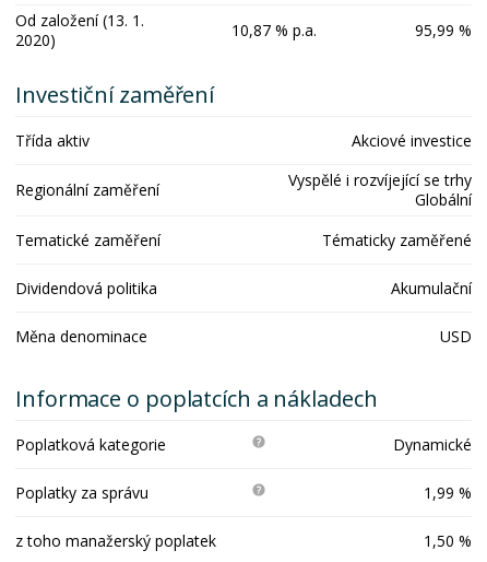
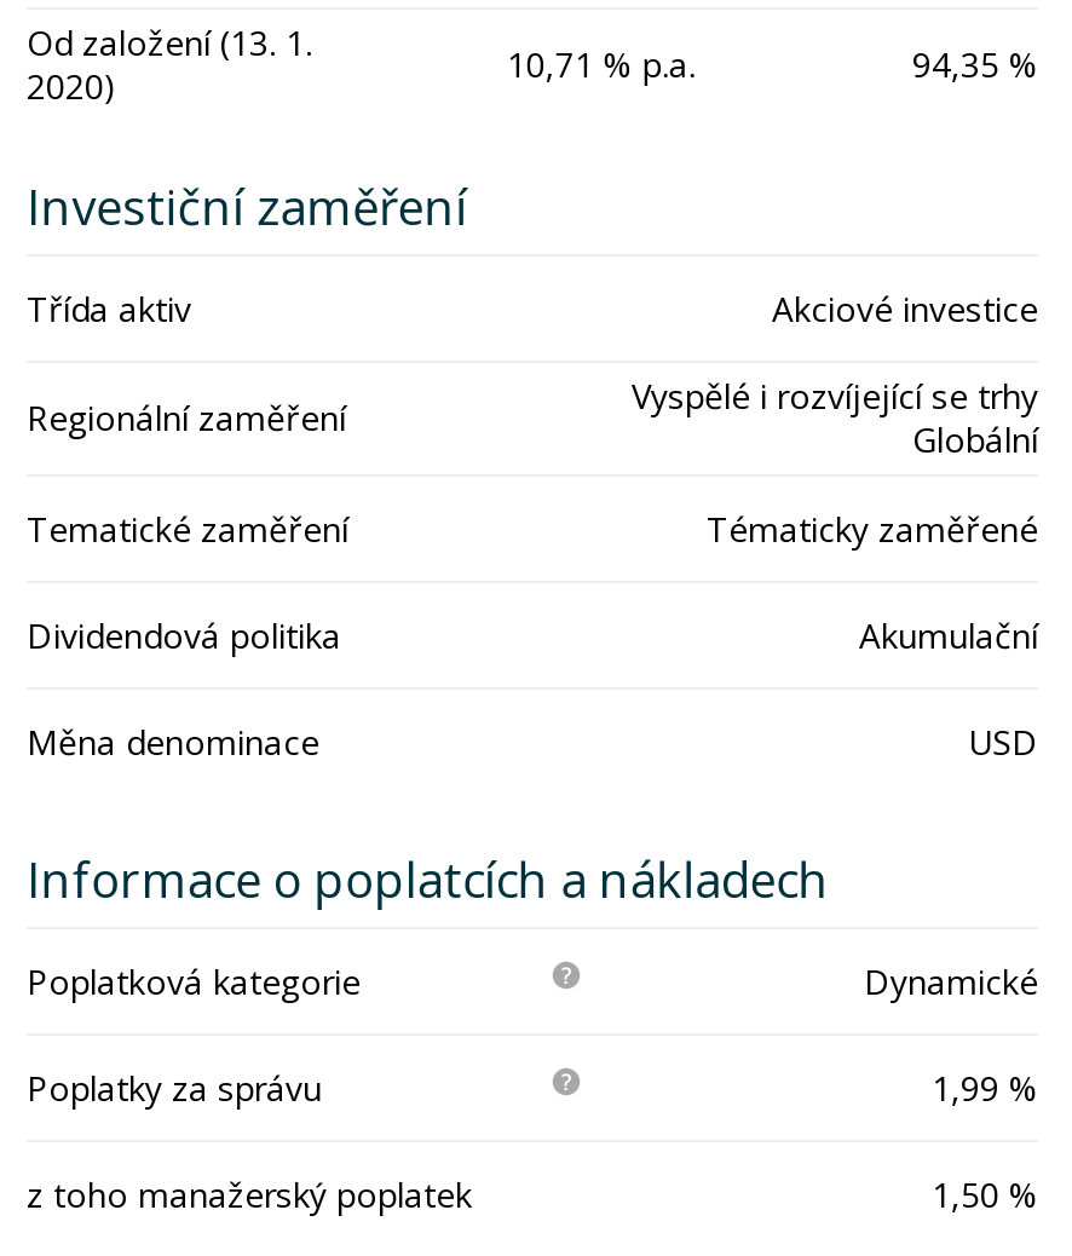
- 10,87 % p.a.
+ 10,71 % p.a.

- 95,99 %
+ 94,35 %
